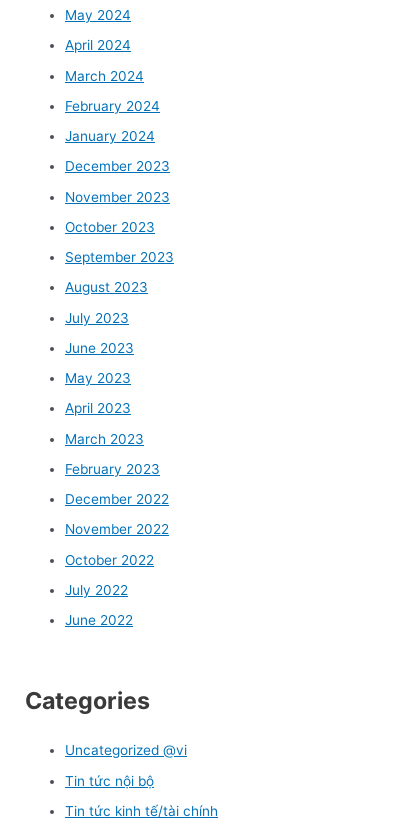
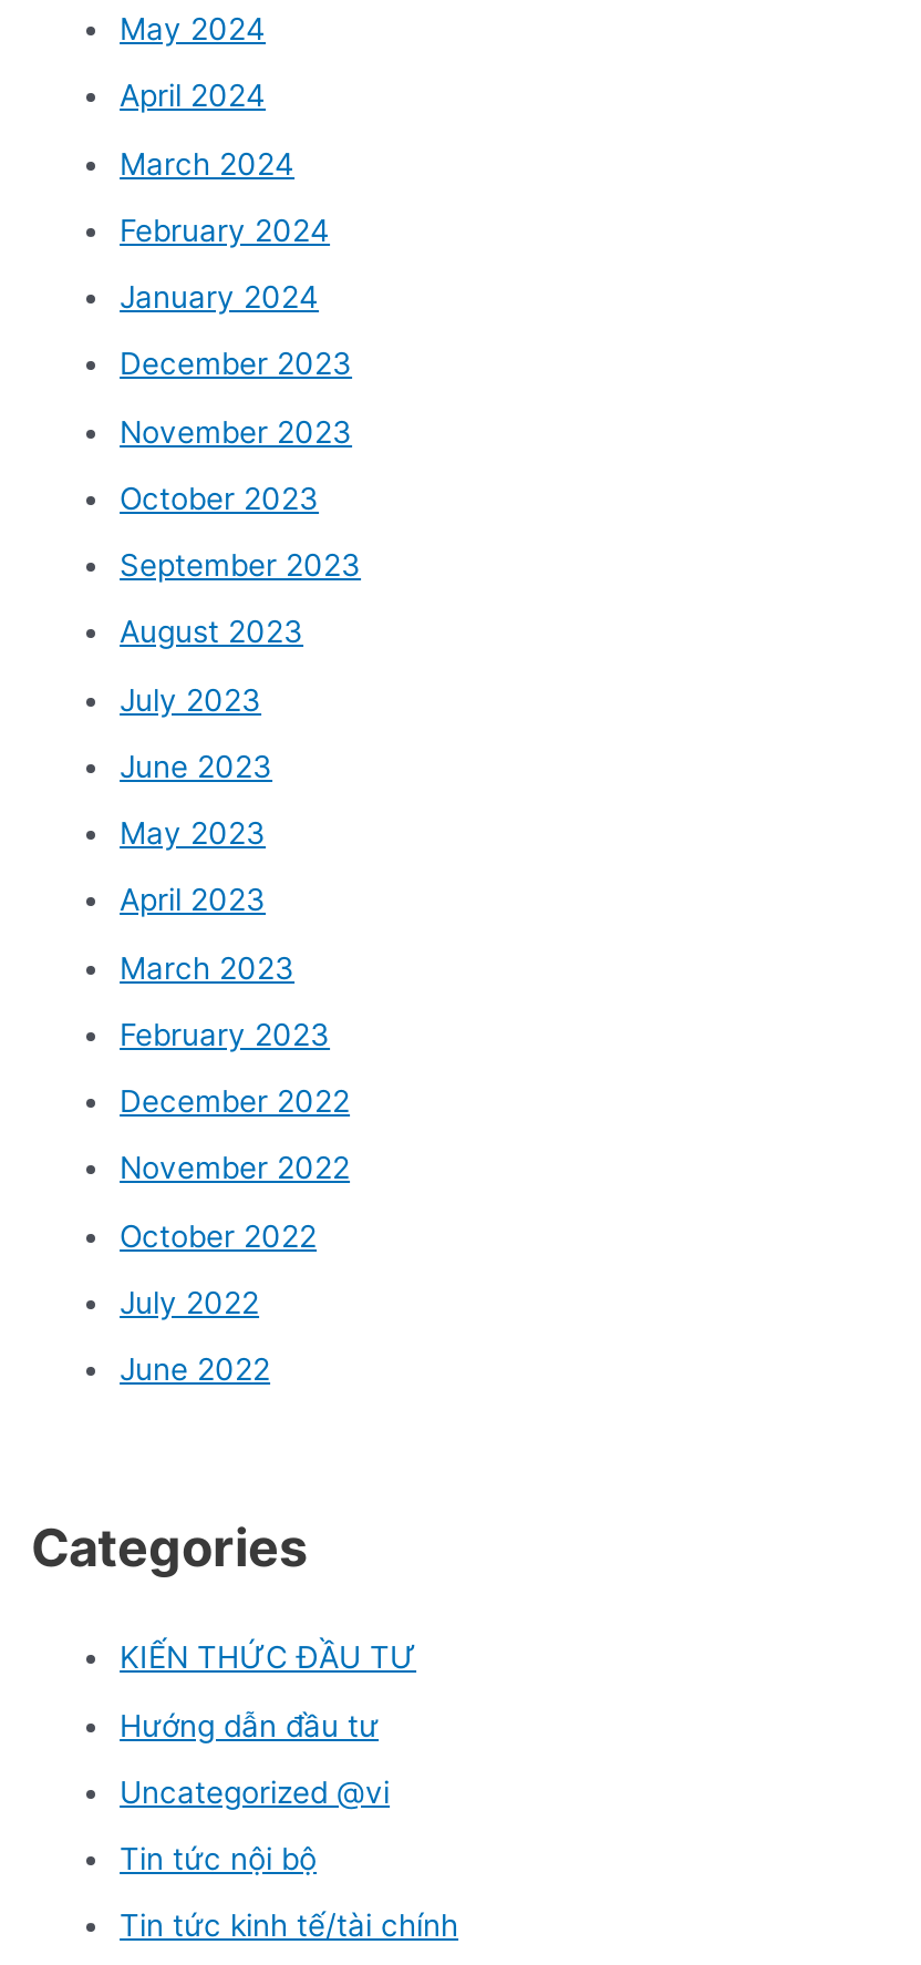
+ KIẾN THỨC ĐẦU TƯ
+ Hướng dẫn đầu tư
